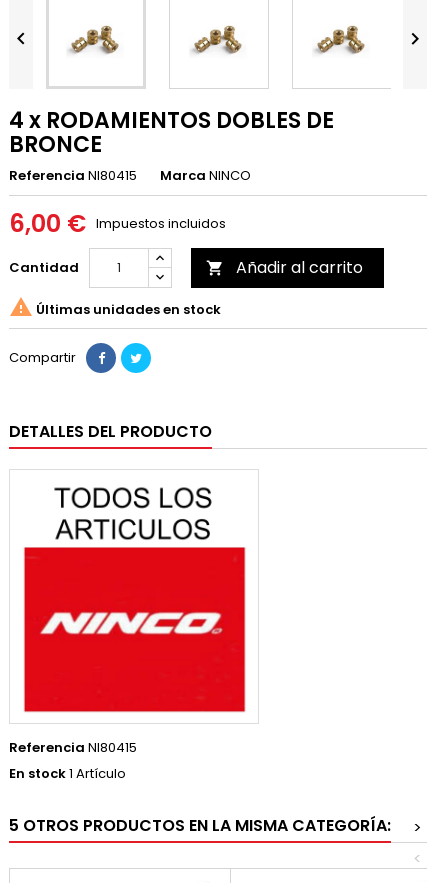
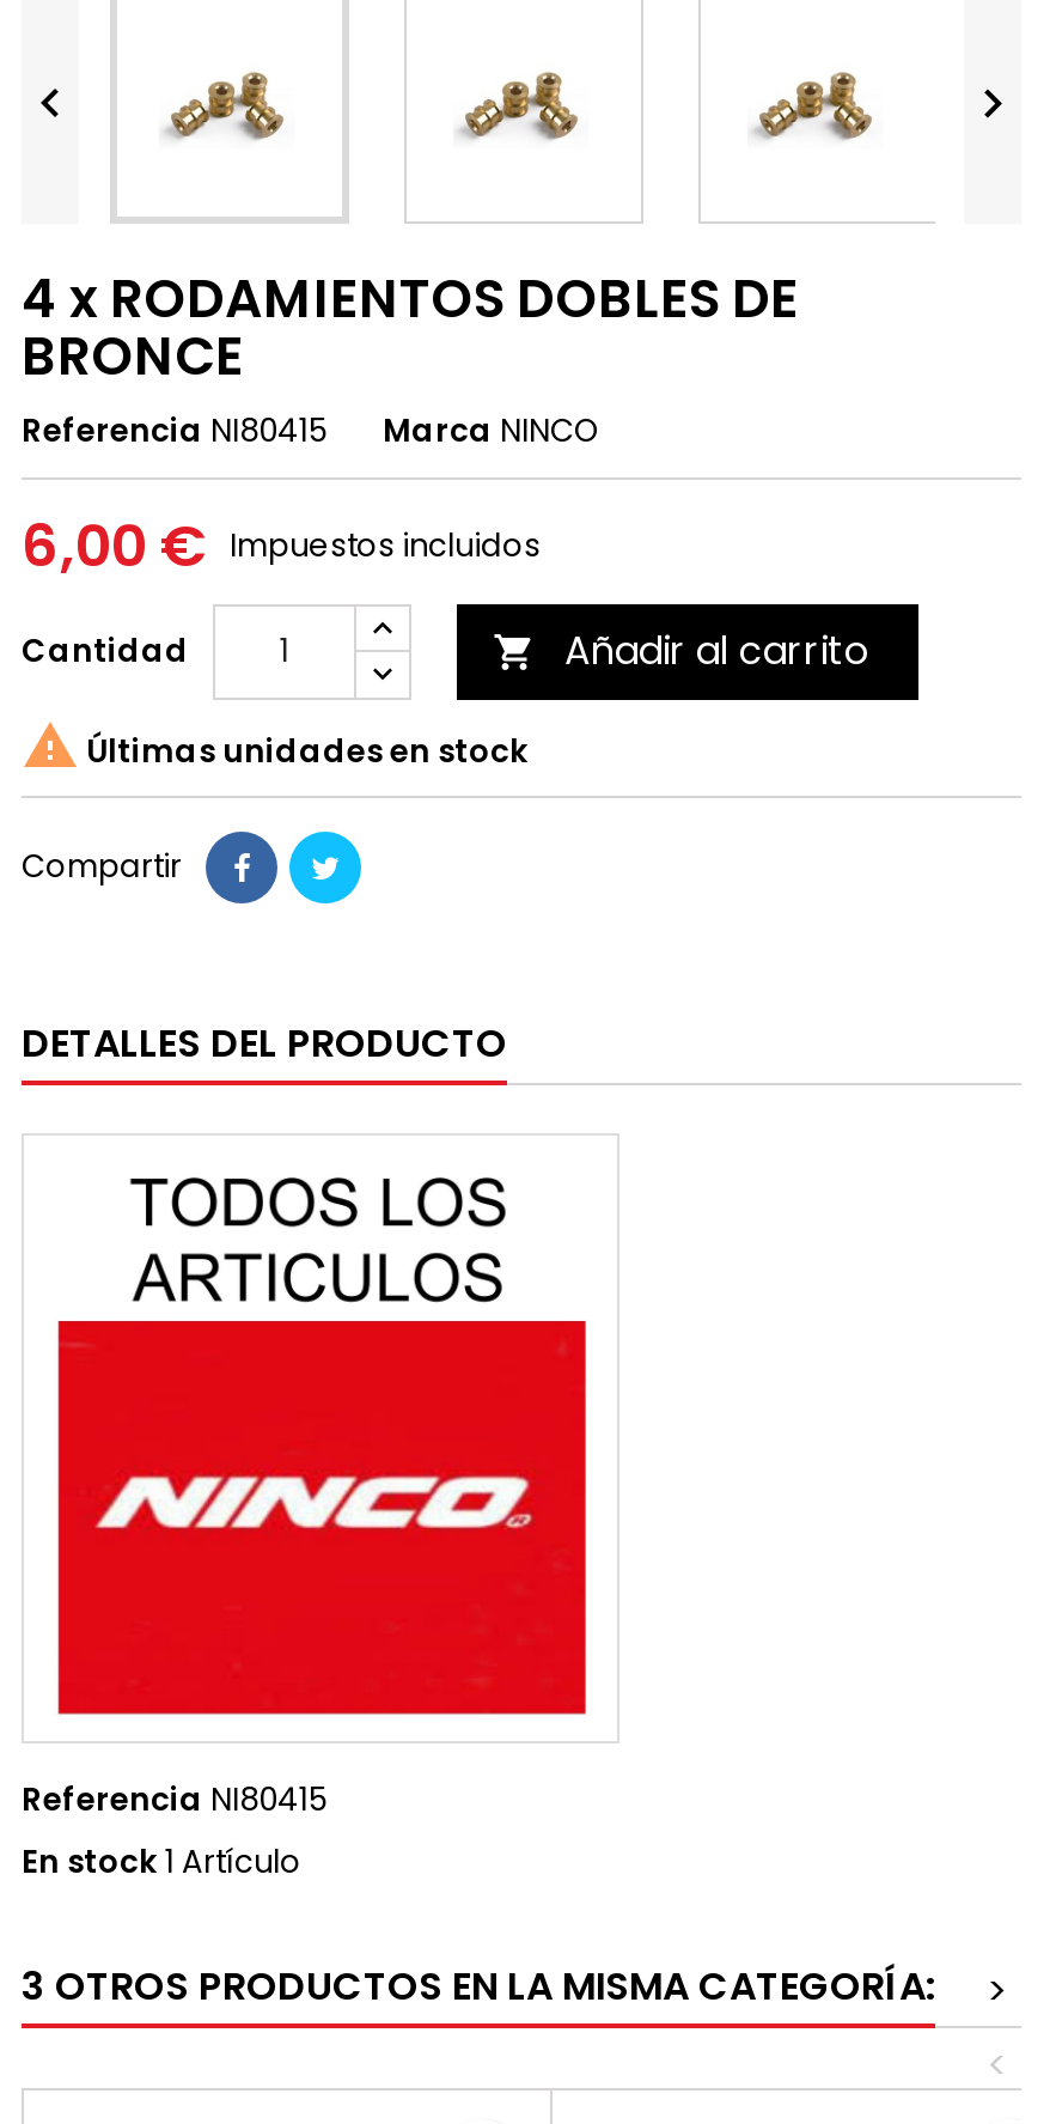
- 5 OTROS PRODUCTOS EN LA MISMA CATEGORÍA:
+ 3 OTROS PRODUCTOS EN LA MISMA CATEGORÍA:
